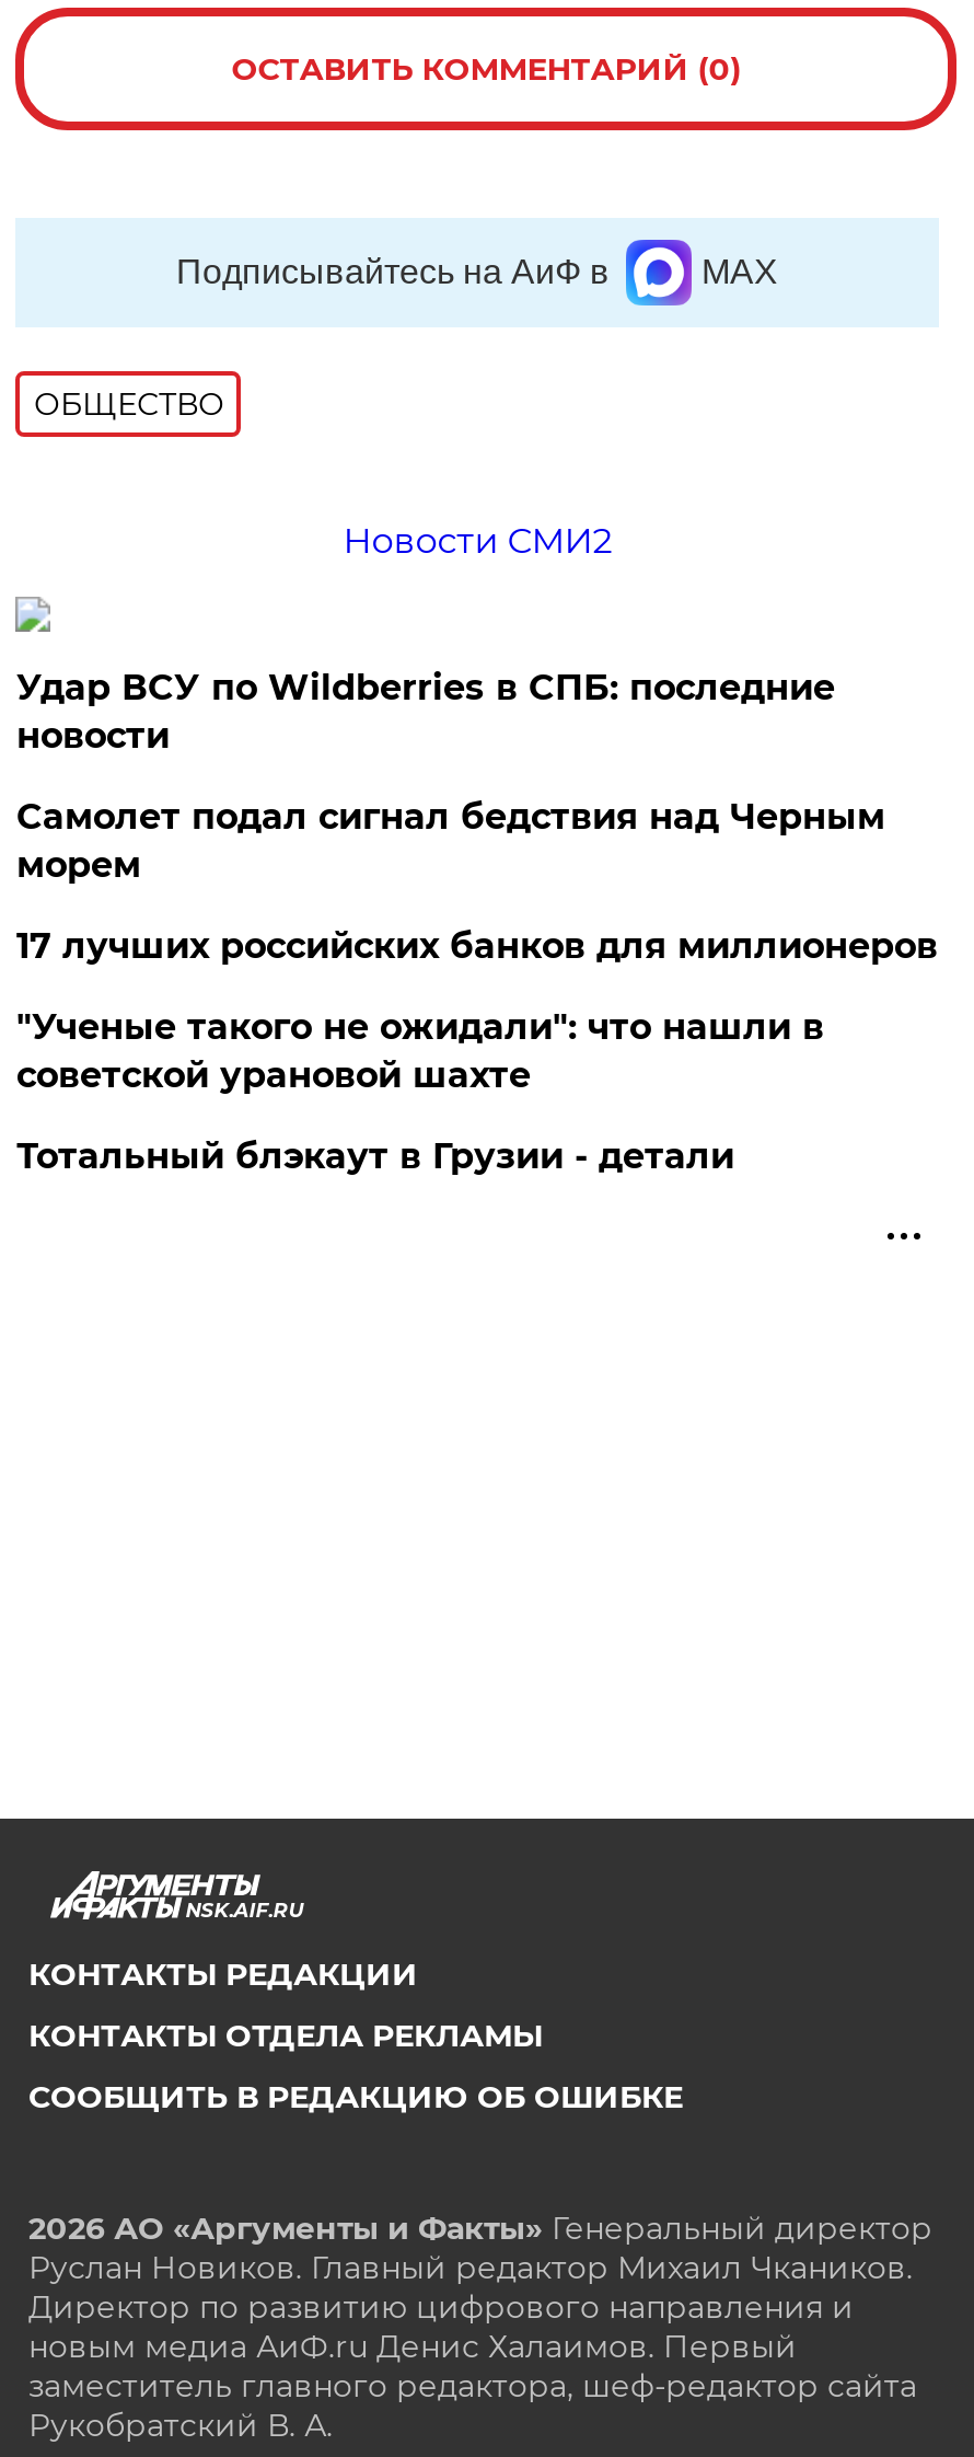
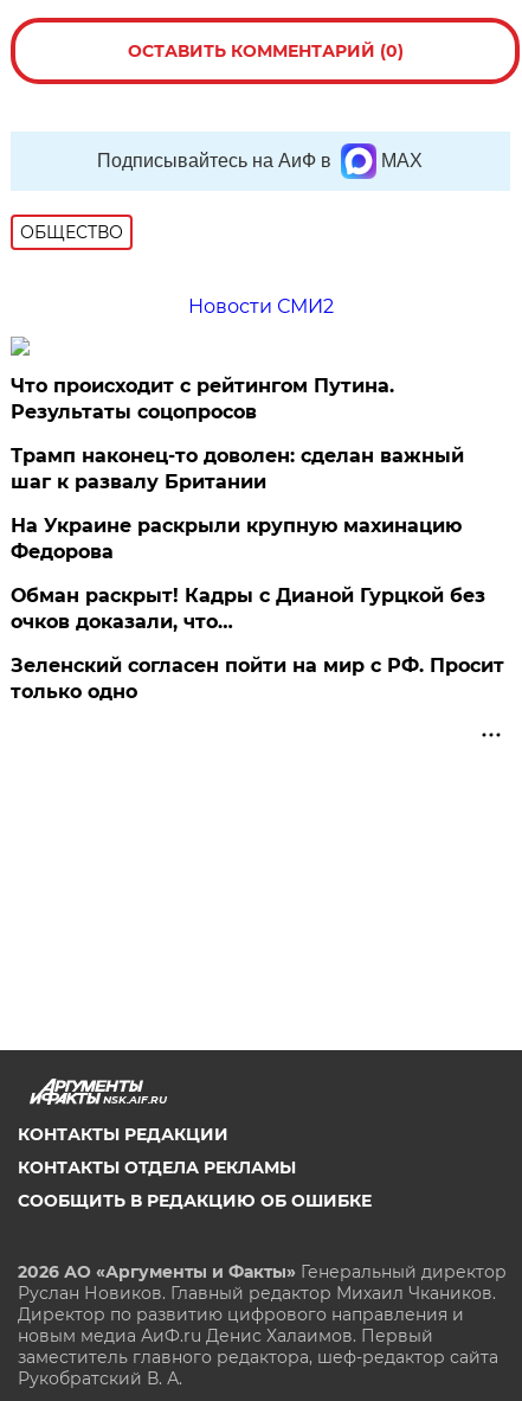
- Удар ВСУ по Wildberries в СПБ: последние
- новости
+ Что происходит с рейтингом Путина.
+ Результаты соцопросов

- Самолет подал сигнал бедствия над Черным
- морем
+ Трамп наконец-то доволен: сделан важный
+ шаг к развалу Британии

- 17 лучших российских банков для миллионеров
+ На Украине раскрыли крупную махинацию
+ Федорова

- "Ученые такого не ожидали": что нашли в
- советской урановой шахте
+ Обман раскрыт! Кадры с Дианой Гурцкой без
+ очков доказали, что…

- Тотальный блэкаут в Грузии - детали
+ Зеленский согласен пойти на мир с РФ. Просит
+ только одно
